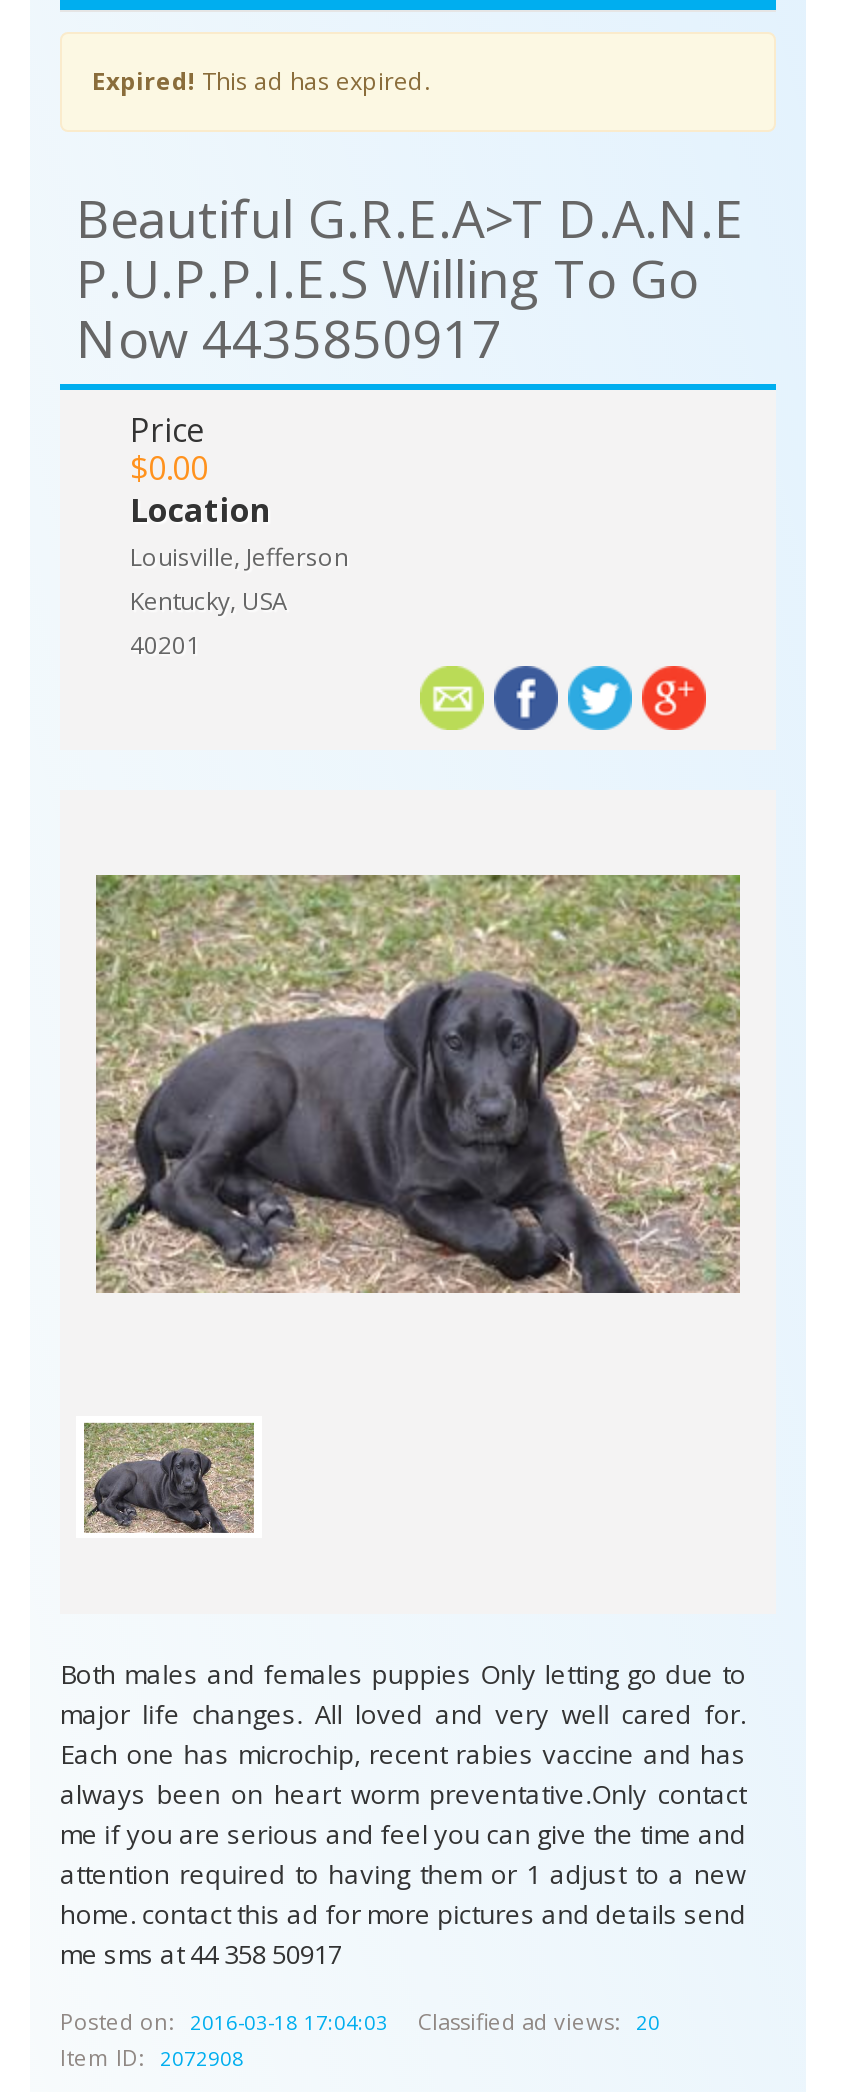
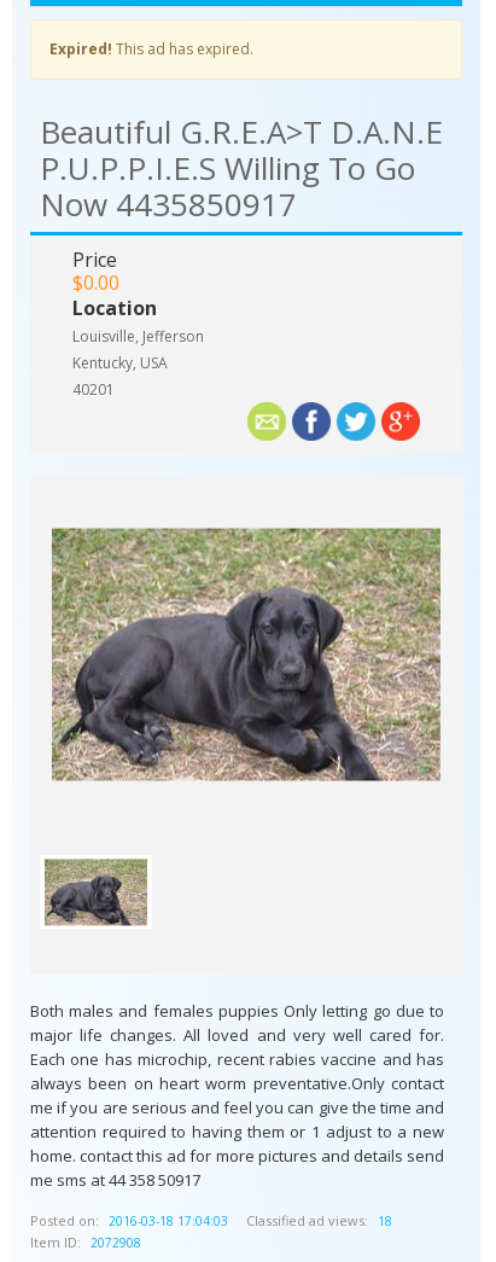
- Classified ad views: 20
+ Classified ad views: 18
